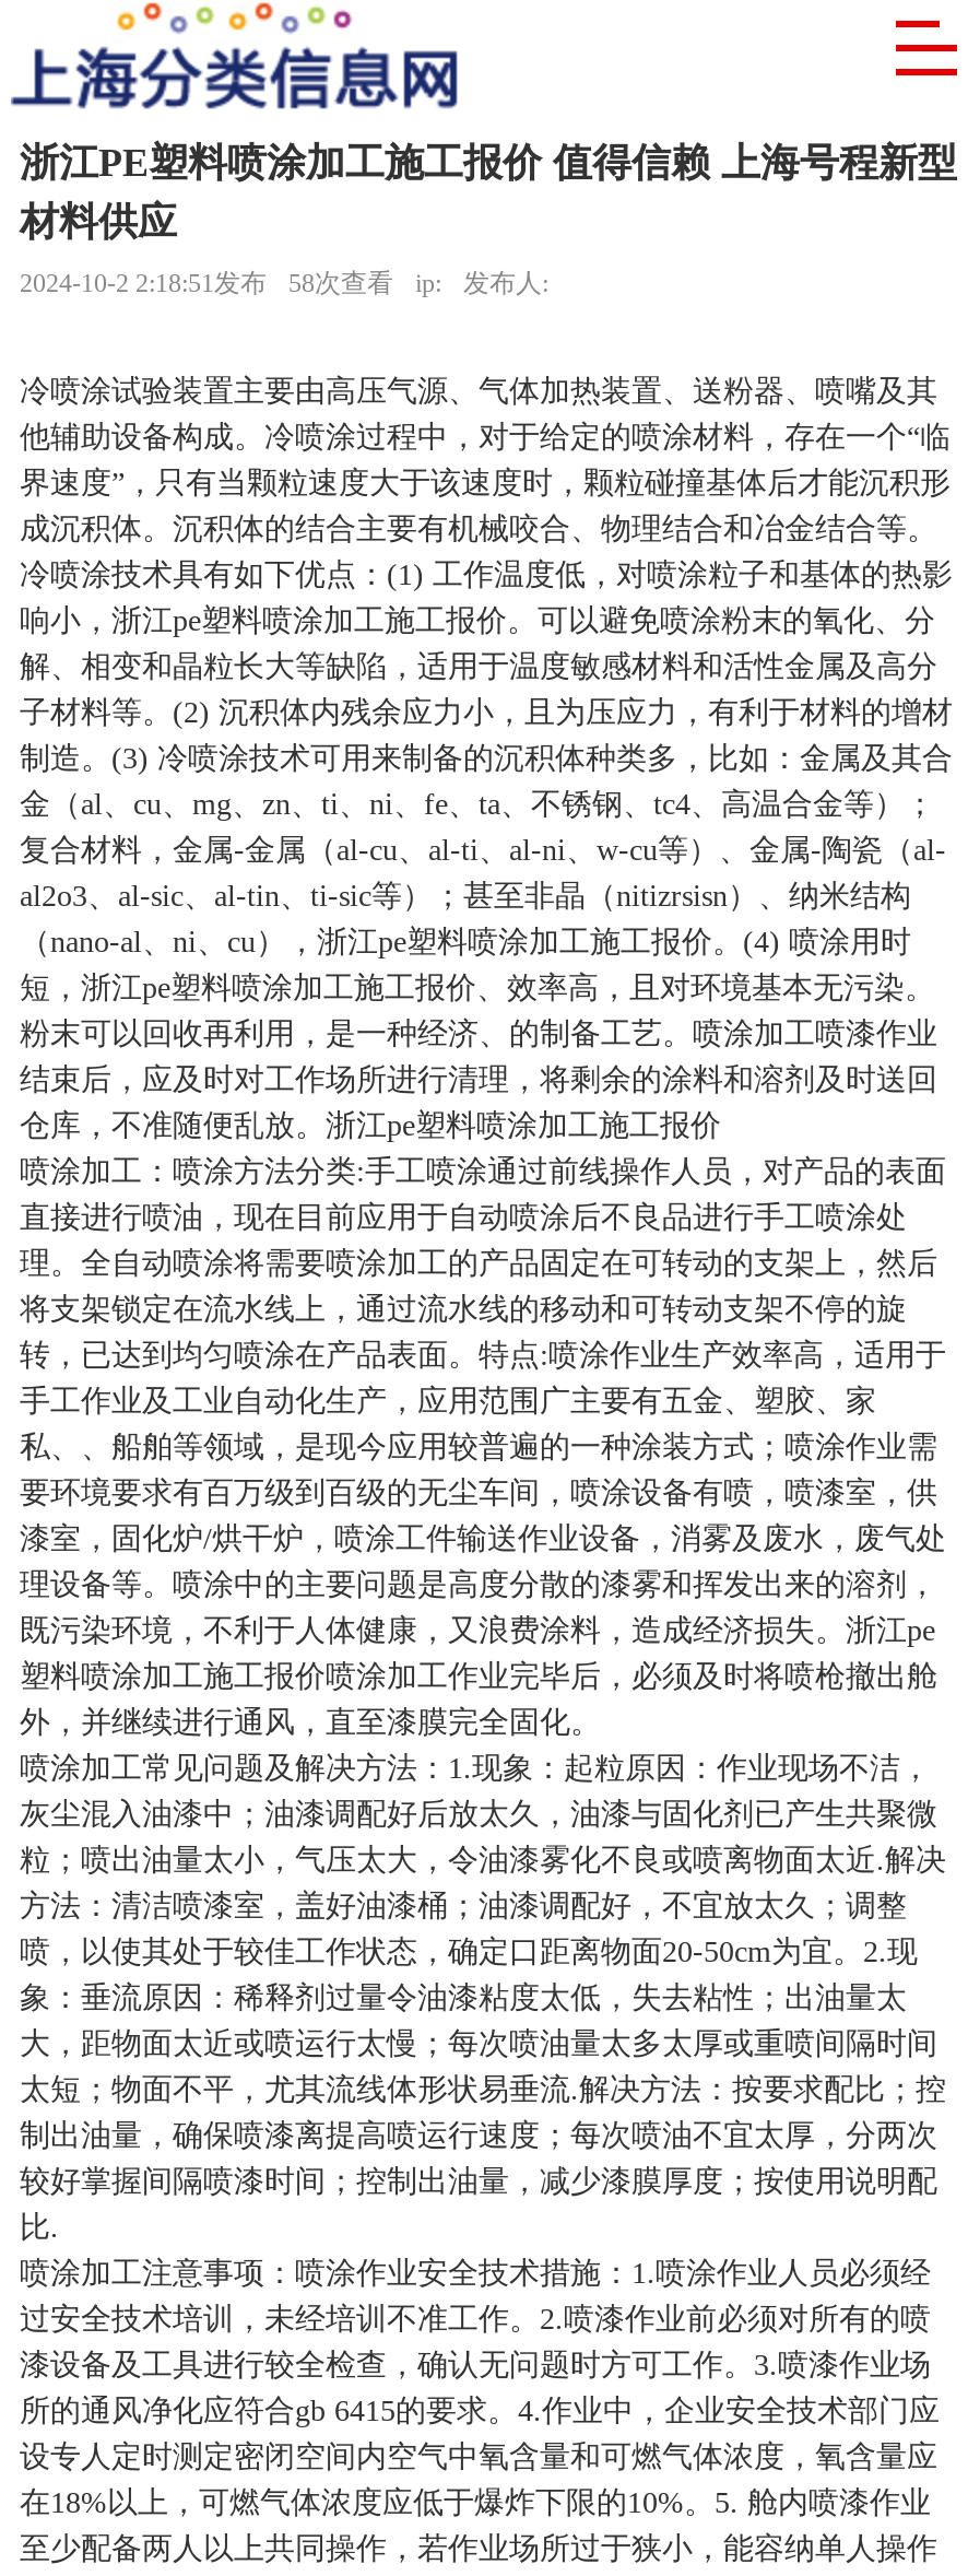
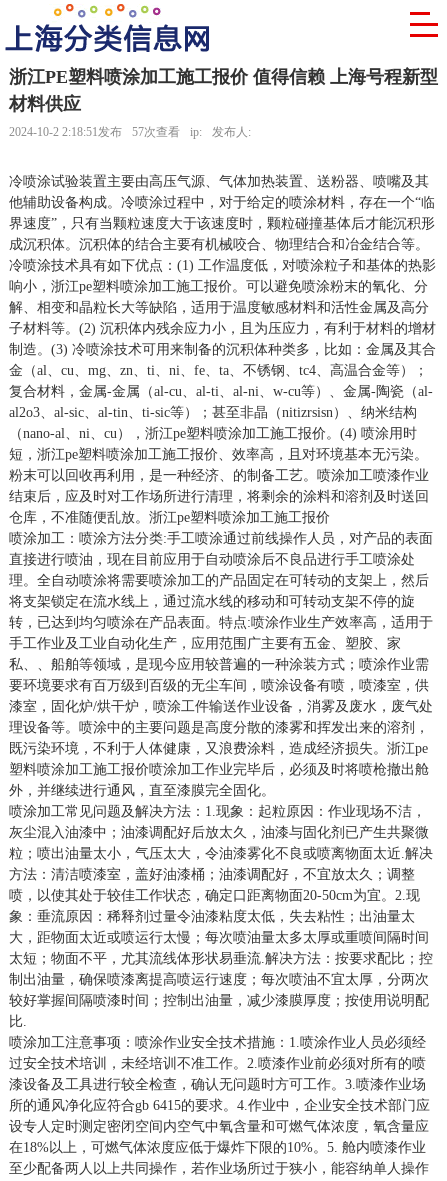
- 2024-10-2 2:18:51发布 58次查看 ip: 发布人:
+ 2024-10-2 2:18:51发布 57次查看 ip: 发布人:
